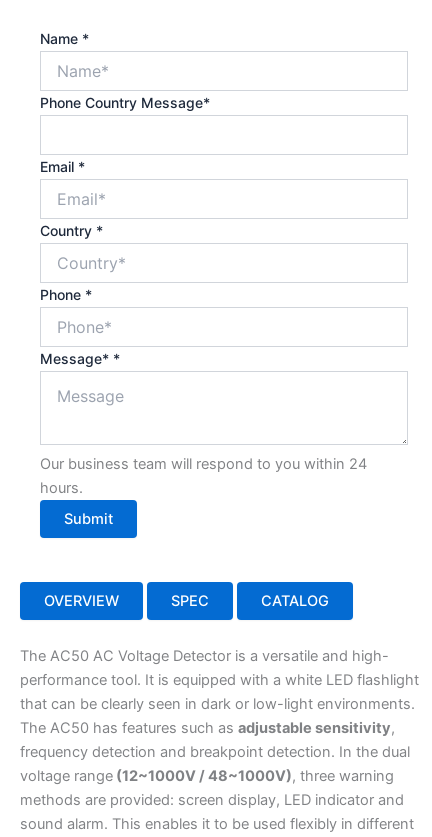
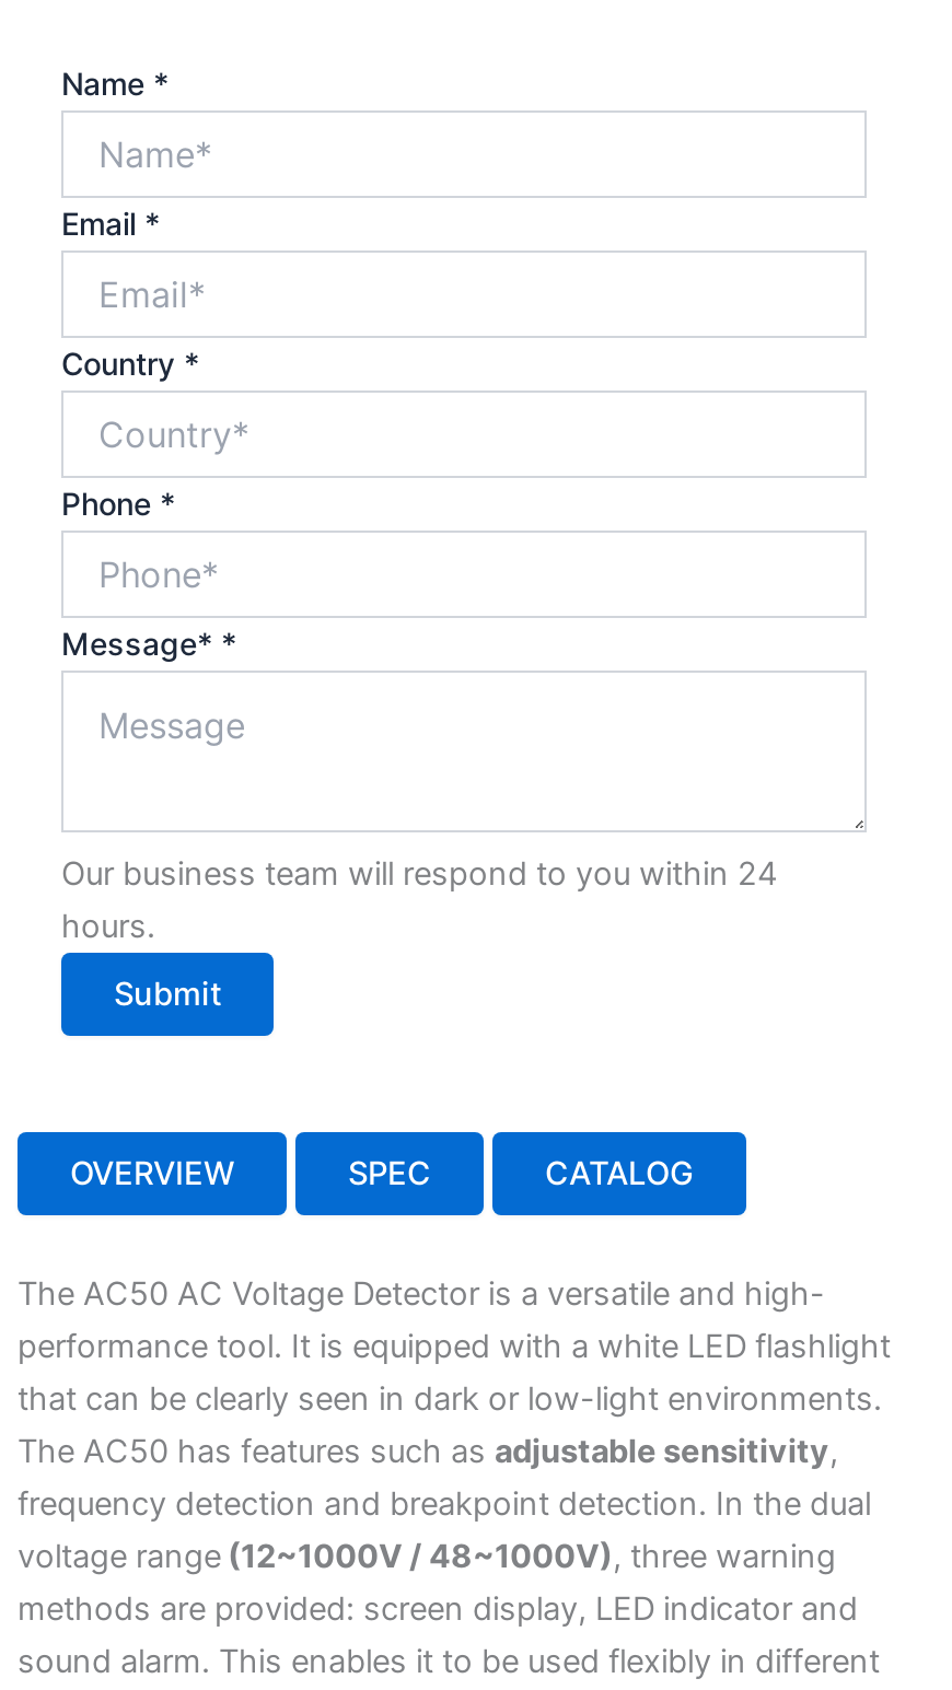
- Phone Country Message*
